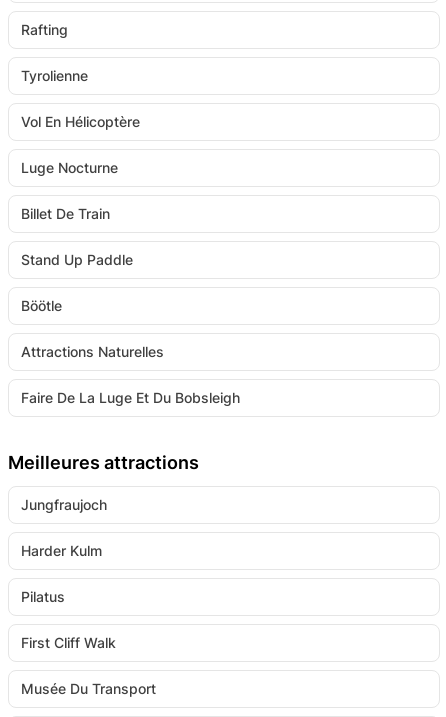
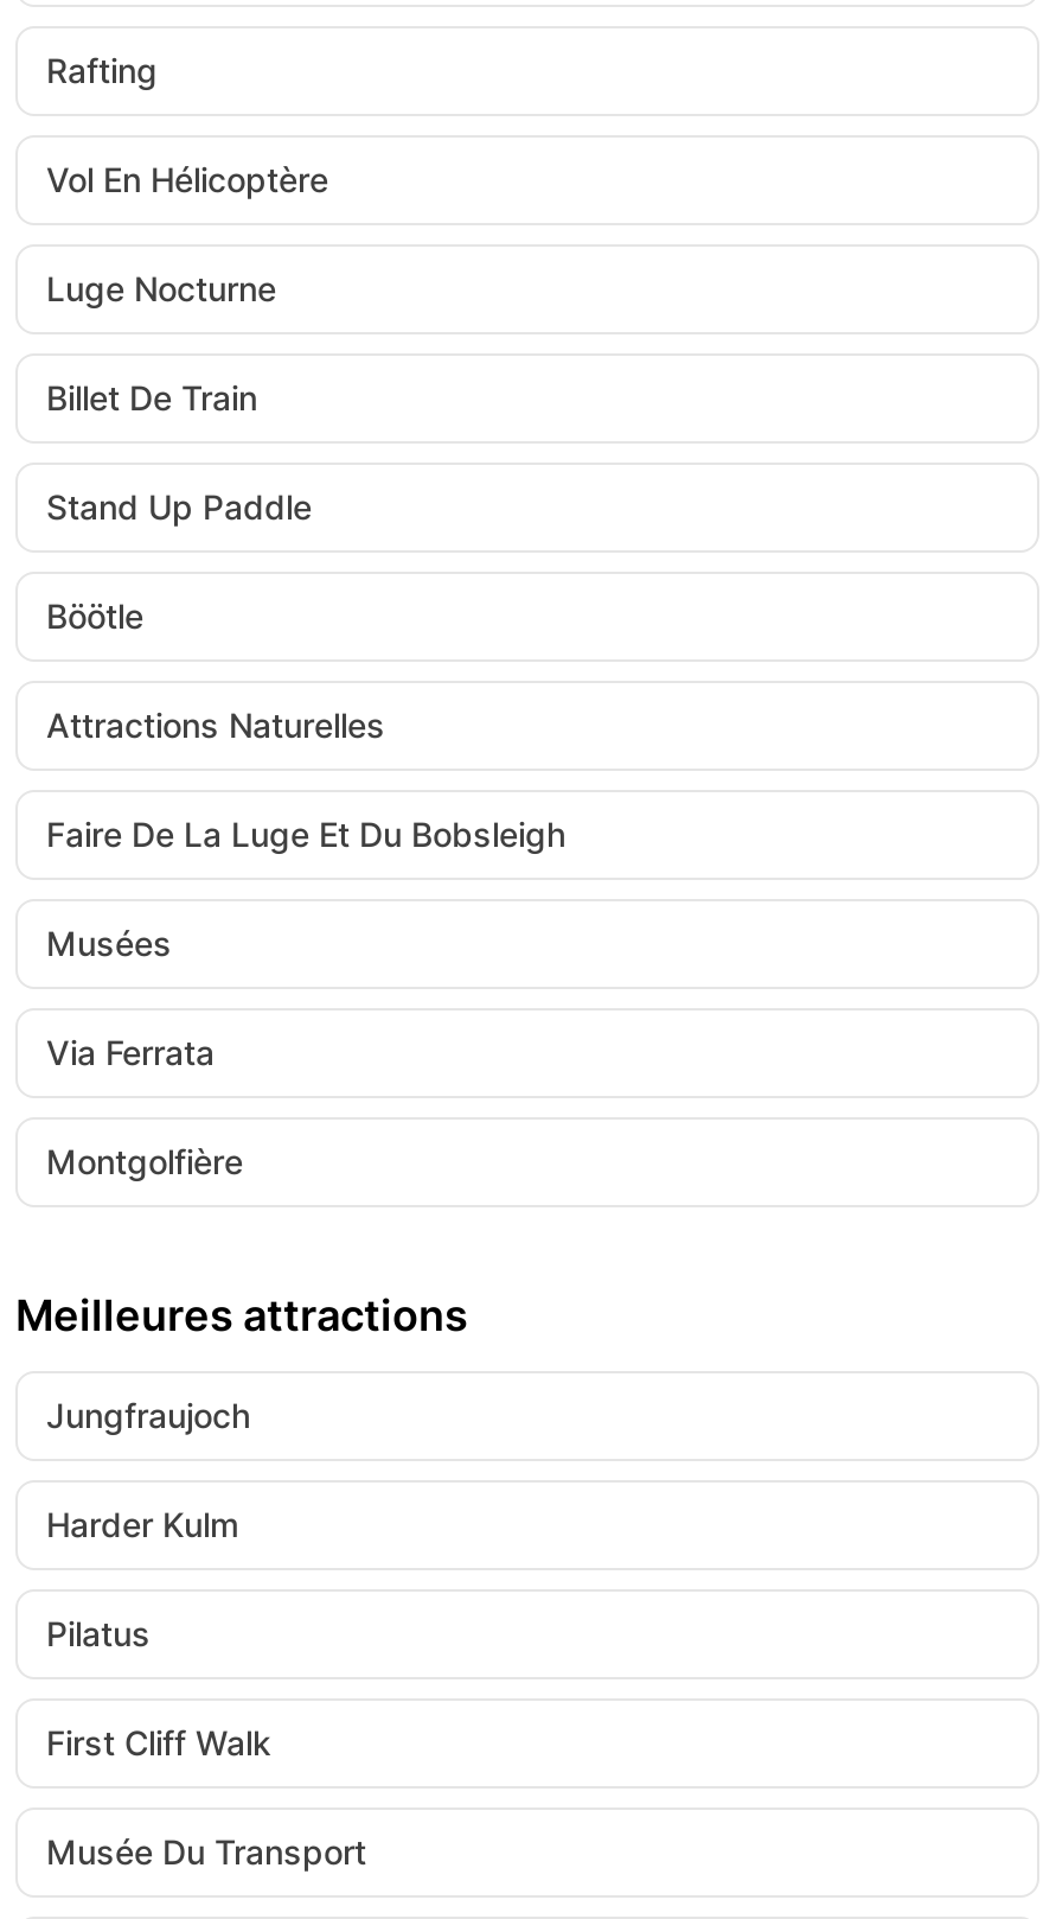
- Tyrolienne

moved up: Vol En Hélicoptère | Luge Nocturne | Billet De Train | Stand Up Paddle | Böötle | Attractions Naturelles | Faire De La Luge Et Du Bobsleigh

+ Musées
+ Via Ferrata
+ Montgolfière
